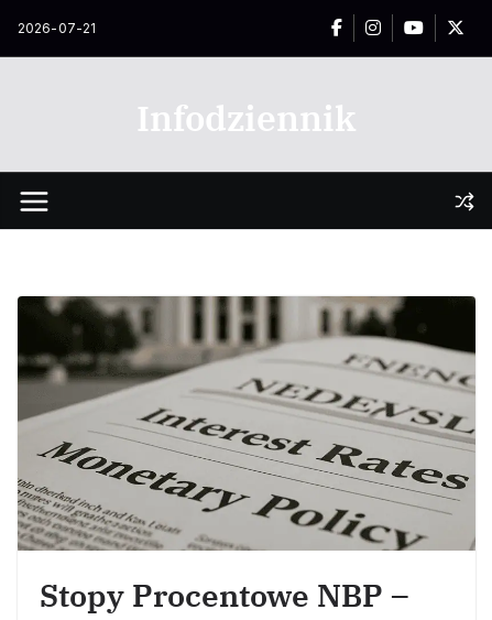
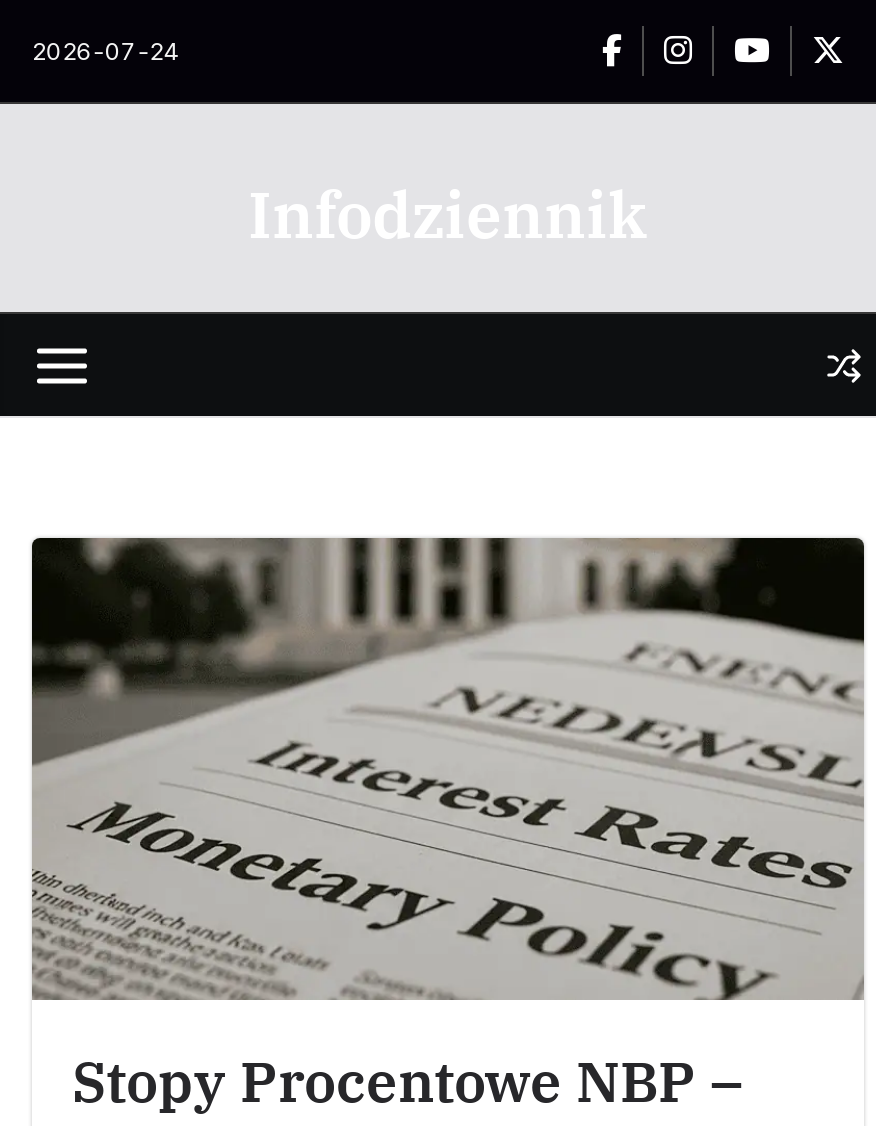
- 2026-07-21
+ 2026-07-24
